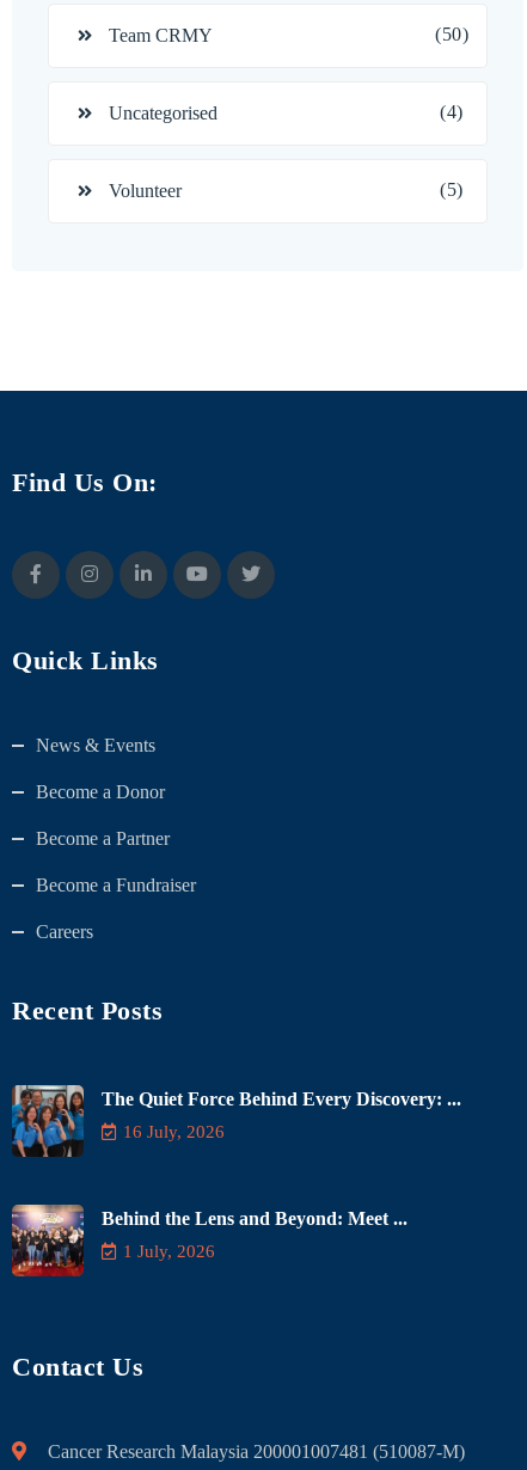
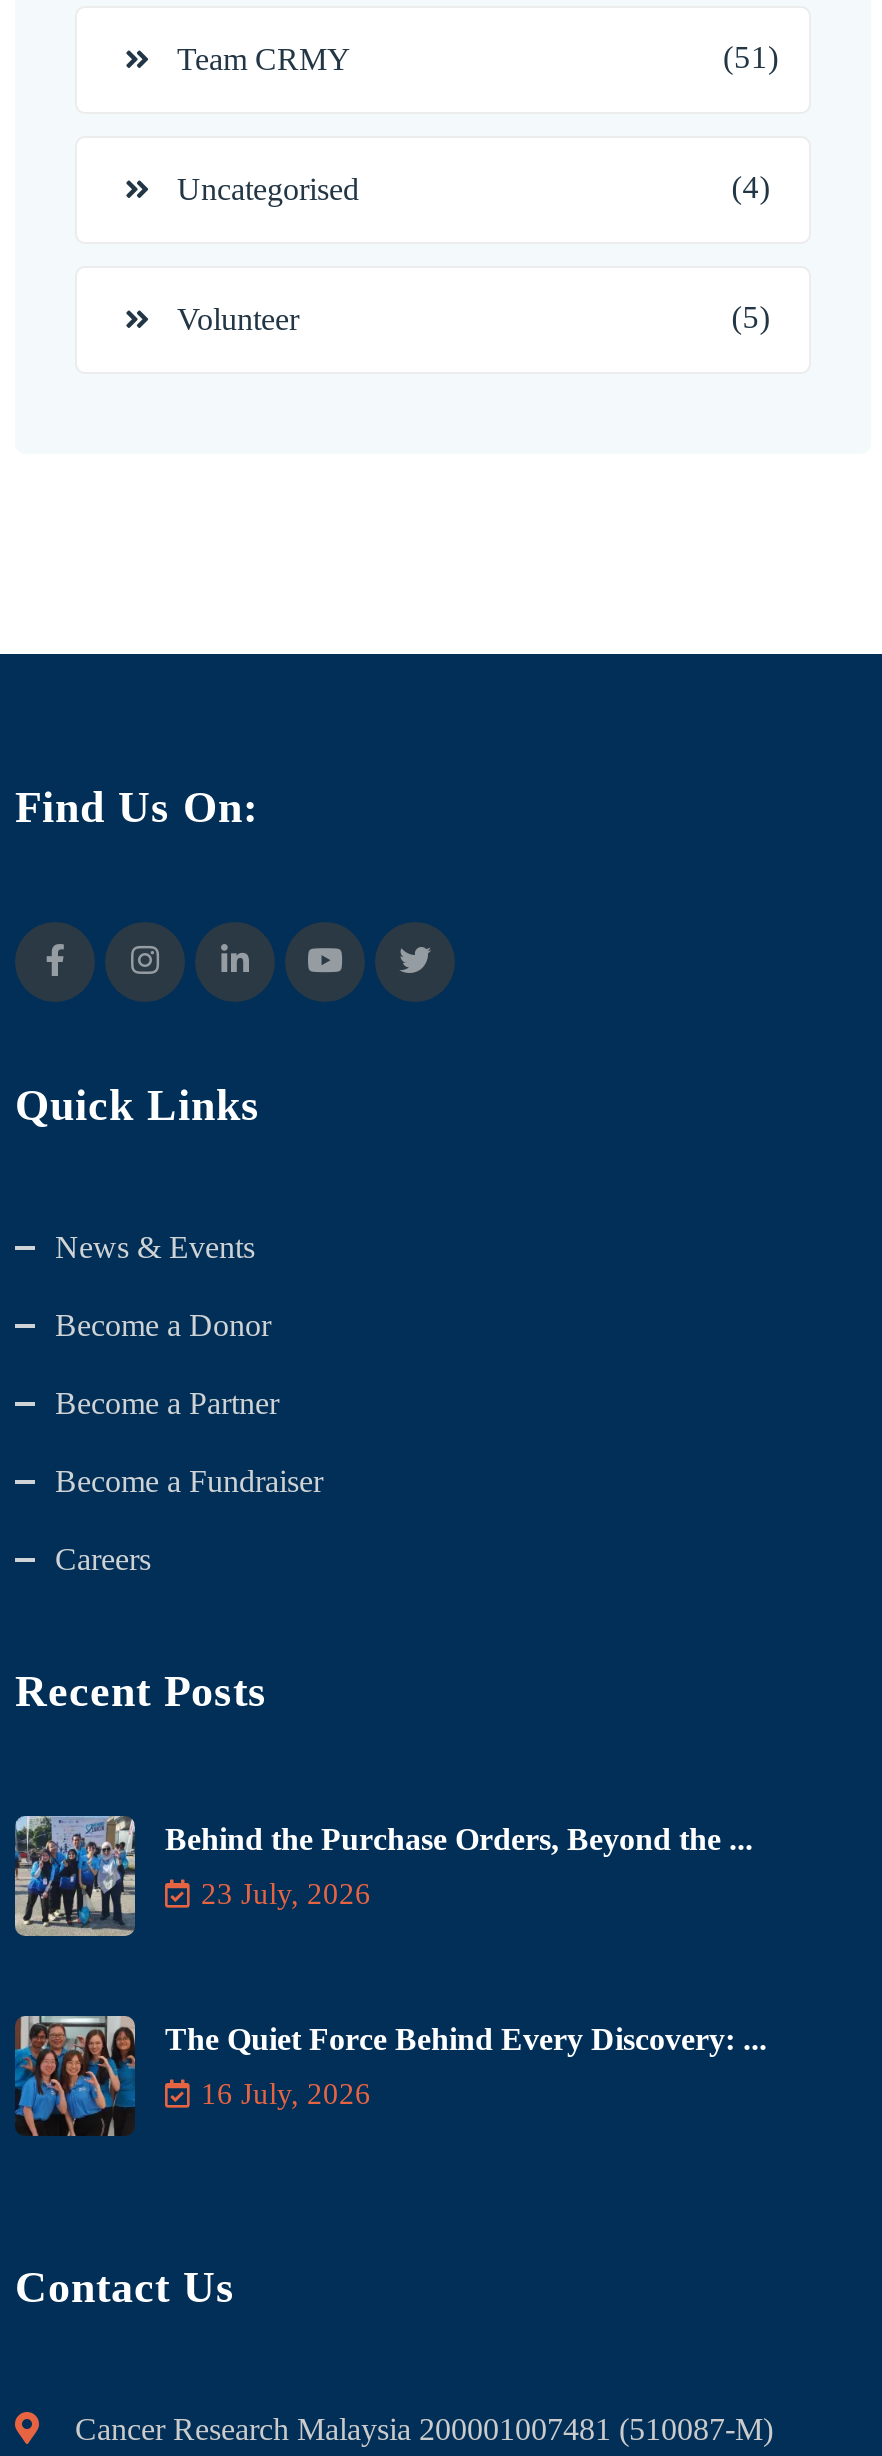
- (50)
+ (51)

+ [image]
+ Behind the Purchase Orders, Beyond the ...
+ 23 July, 2026

moved down: [image] | The Quiet Force Behind Every Discovery: ... | 16 July, 2026

- [image]
- Behind the Lens and Beyond: Meet ...
- 1 July, 2026
